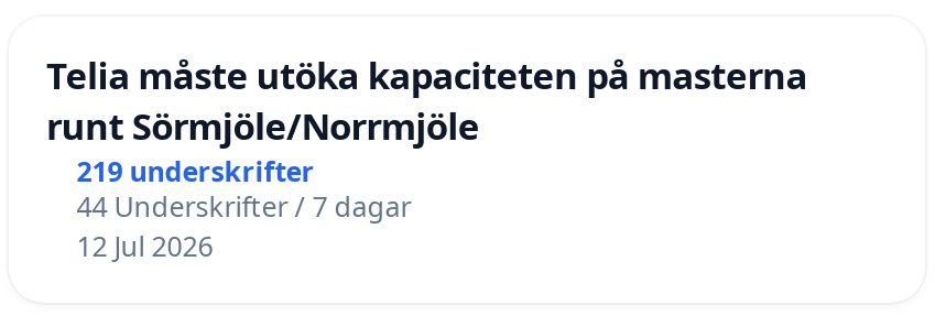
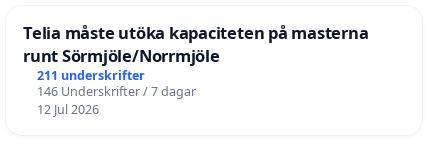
- 219 underskrifter
+ 211 underskrifter

- 44 Underskrifter / 7 dagar
+ 146 Underskrifter / 7 dagar
